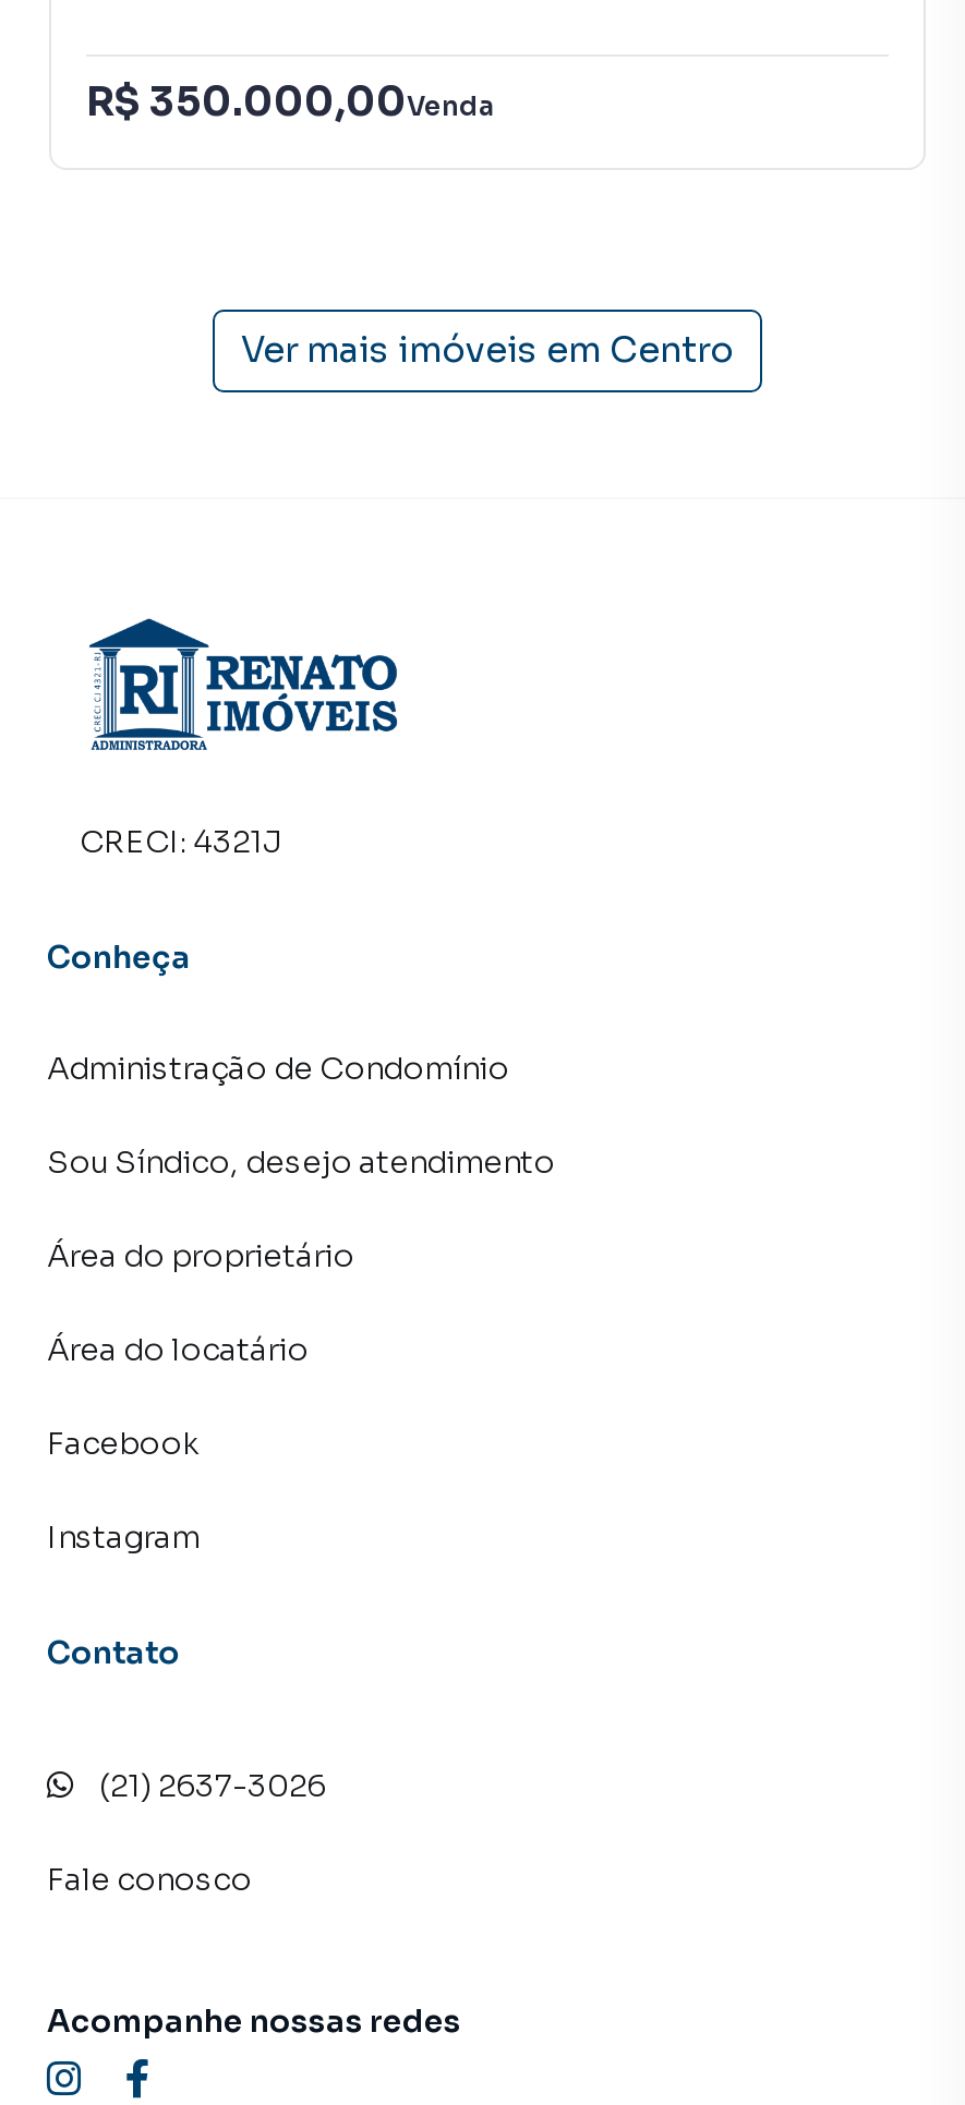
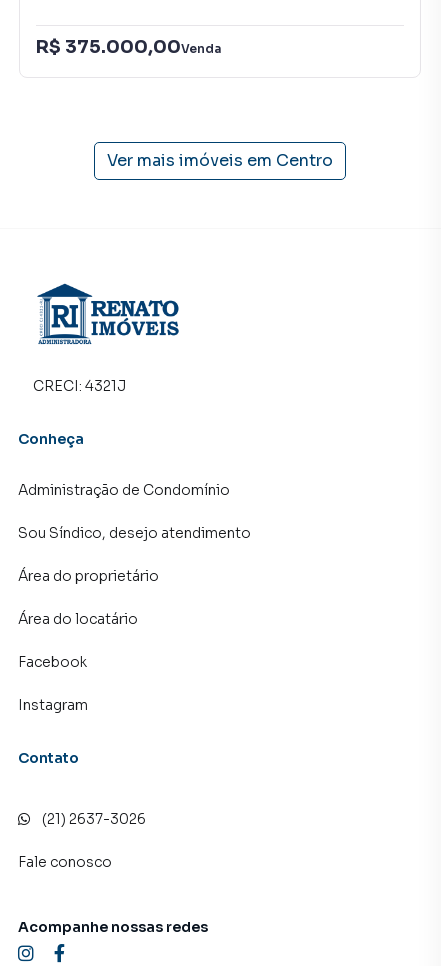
- R$ 350.000,00Venda
+ R$ 375.000,00Venda
